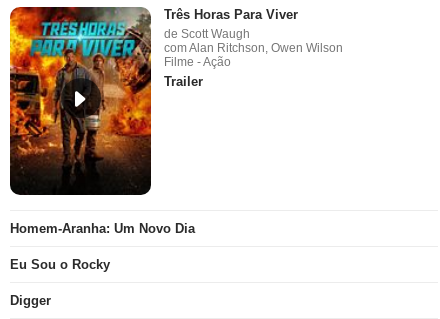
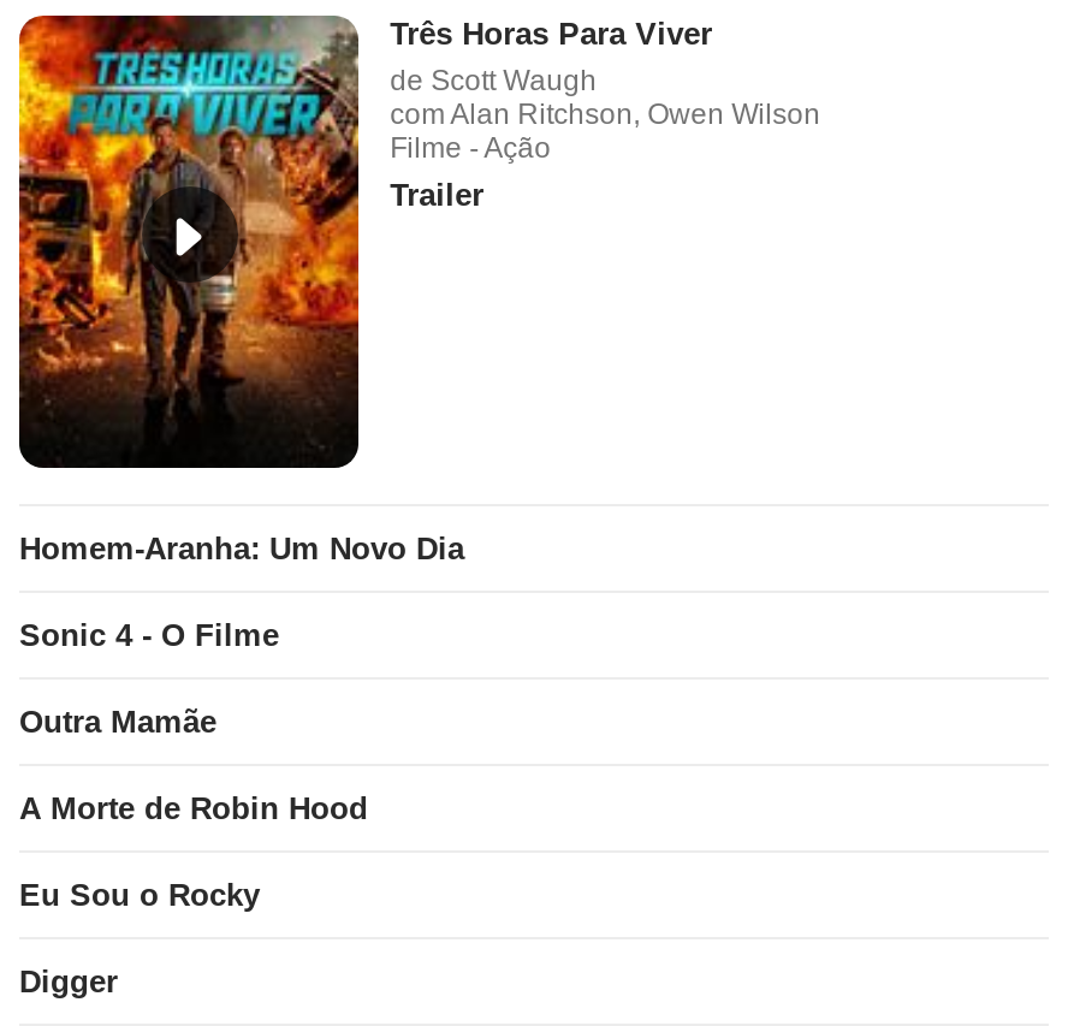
+ Sonic 4 - O Filme
+ Outra Mamãe
+ A Morte de Robin Hood
